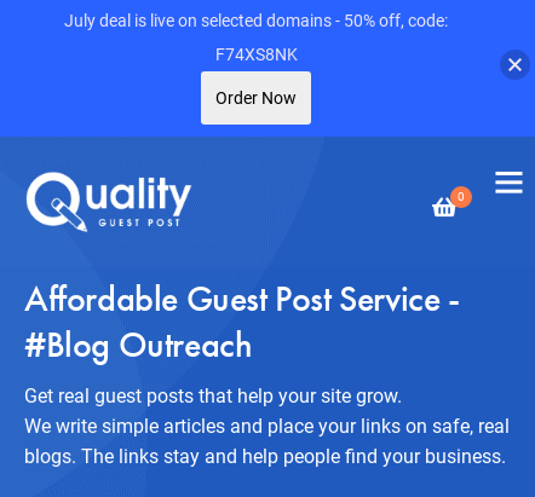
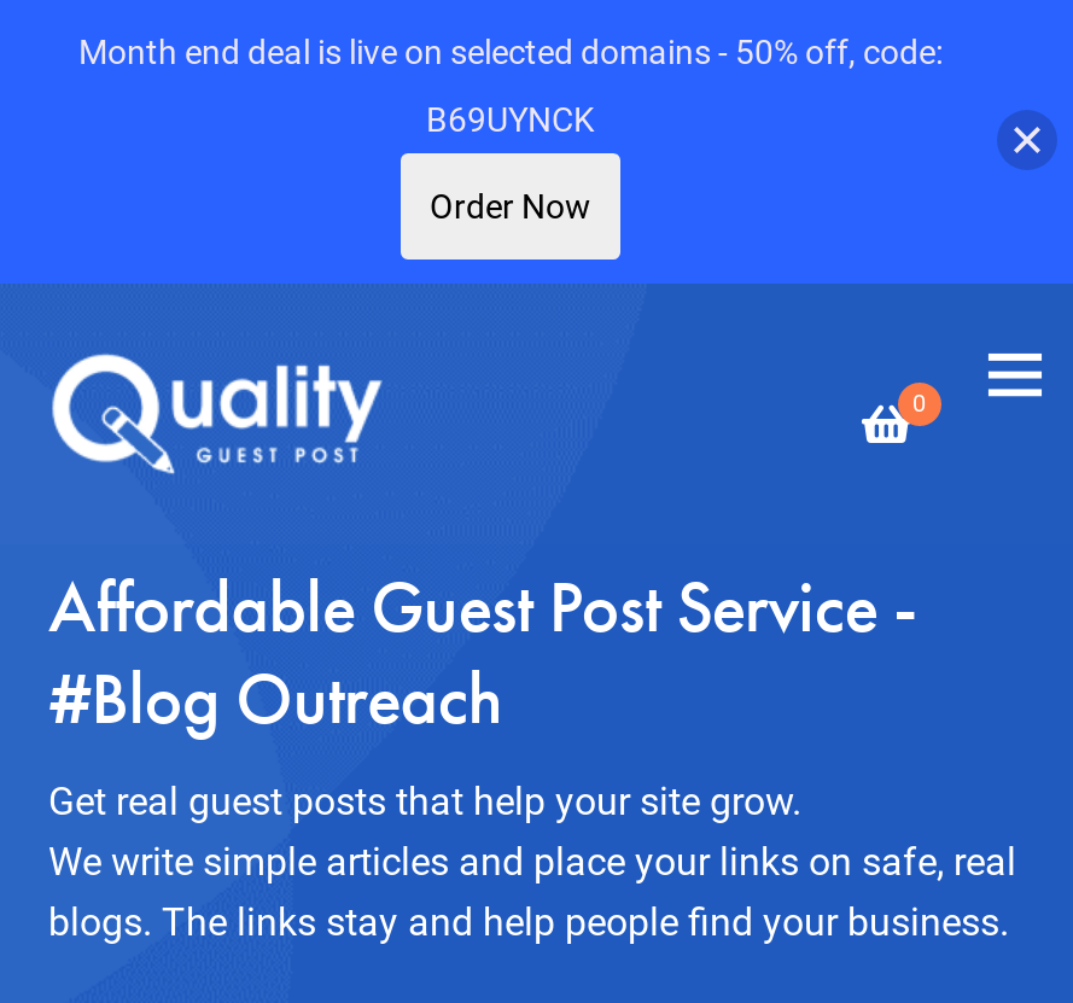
- July deal is live on selected domains - 50% off, code:
+ Month end deal is live on selected domains - 50% off, code:

- F74XS8NK
+ B69UYNCK
